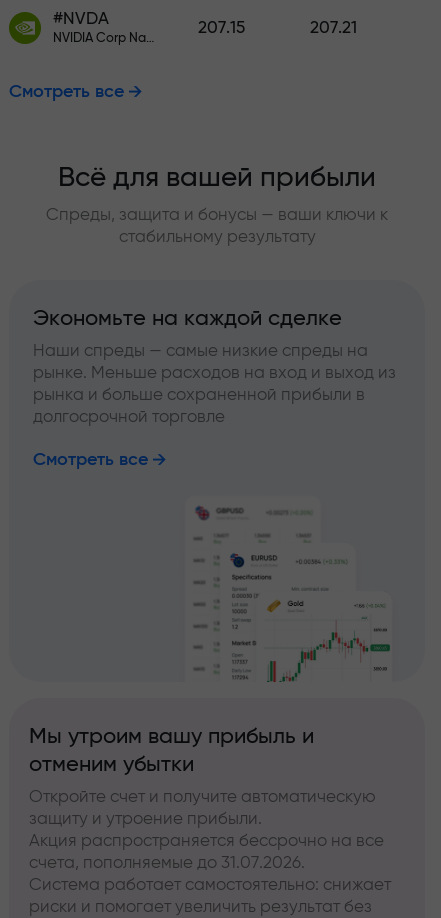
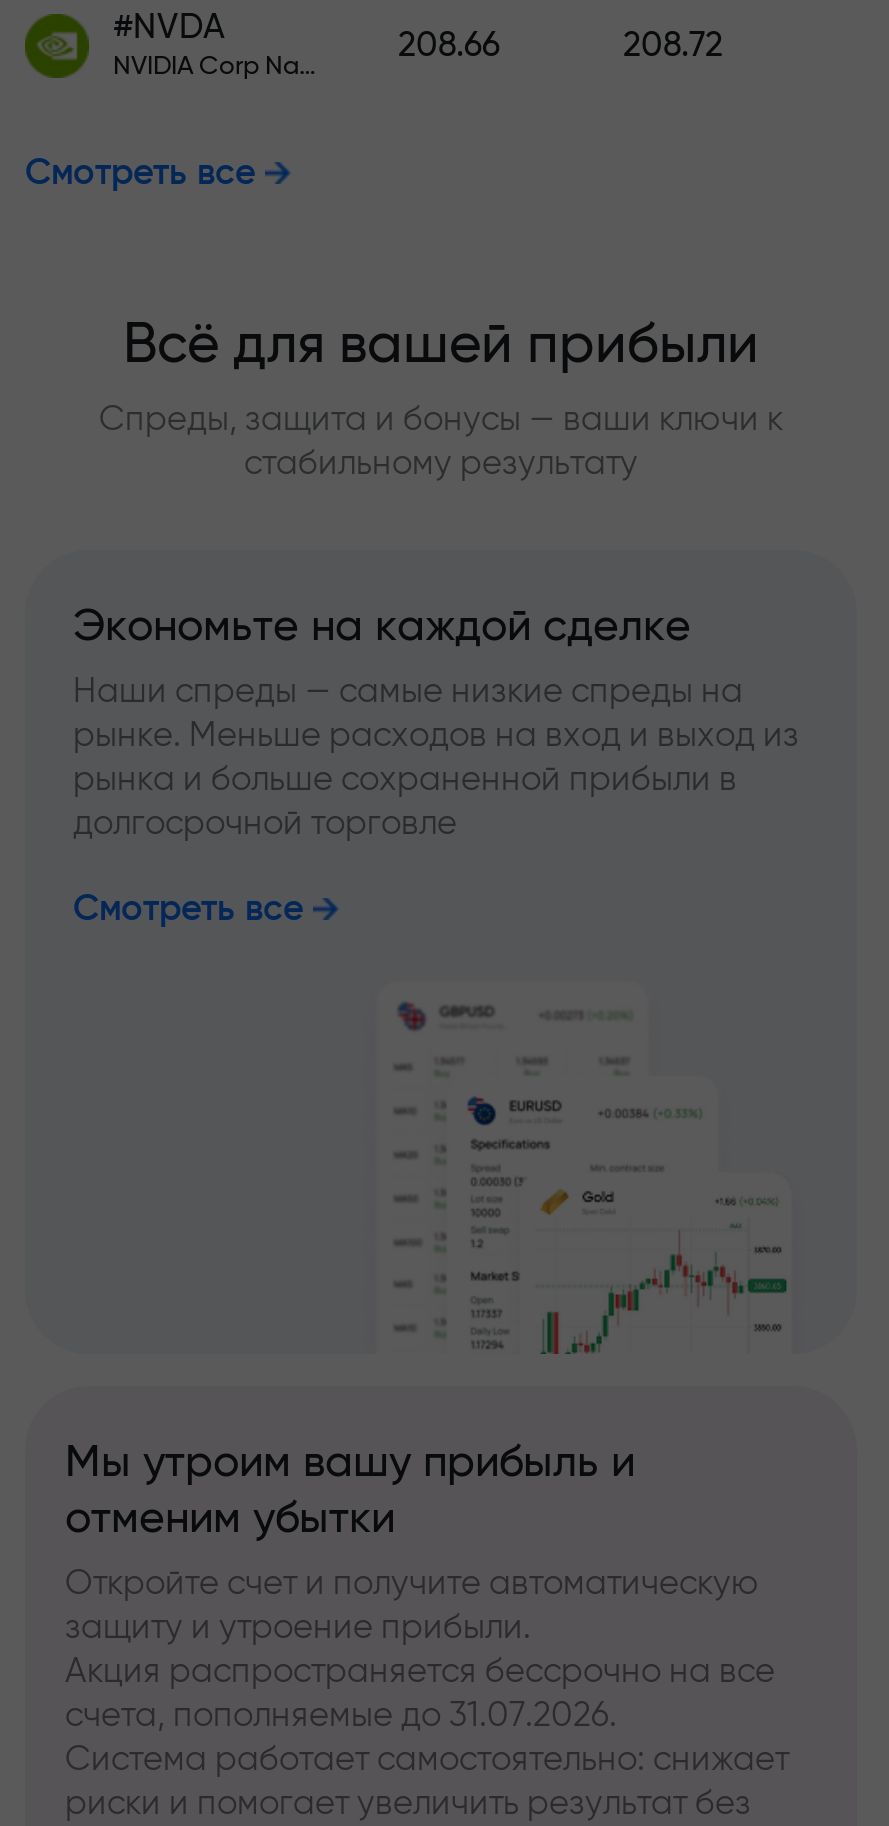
- 207.15
+ 208.66

- 207.21
+ 208.72
